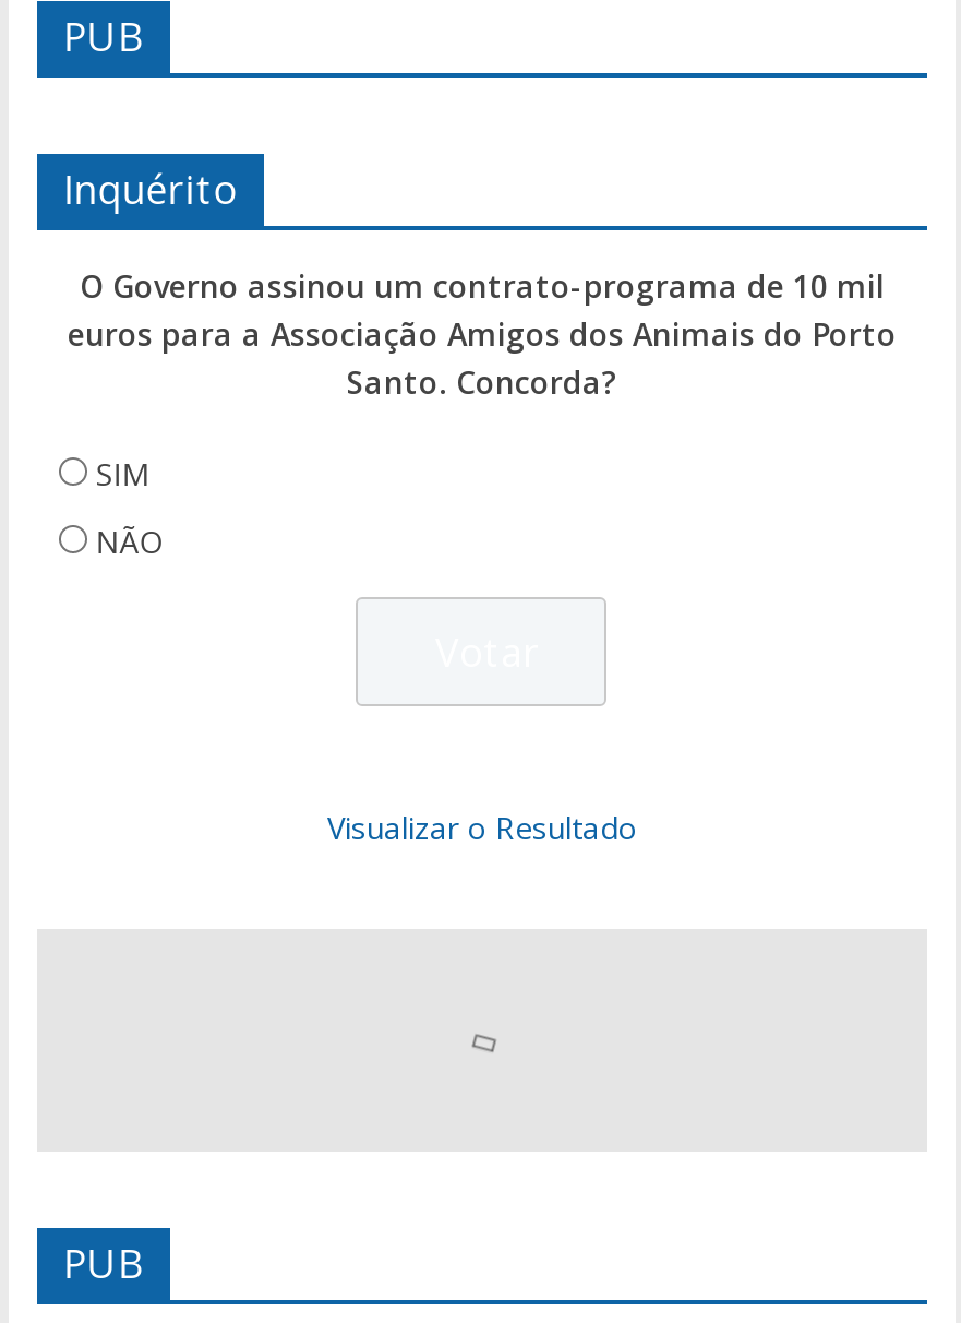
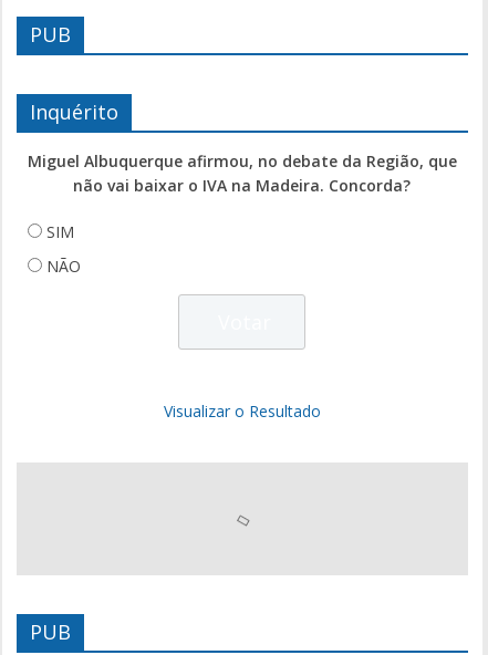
- O Governo assinou um contrato-programa de 10 mil
- euros para a Associação Amigos dos Animais do Porto
- Santo. Concorda?
+ Miguel Albuquerque afirmou, no debate da Região, que
+ não vai baixar o IVA na Madeira. Concorda?
